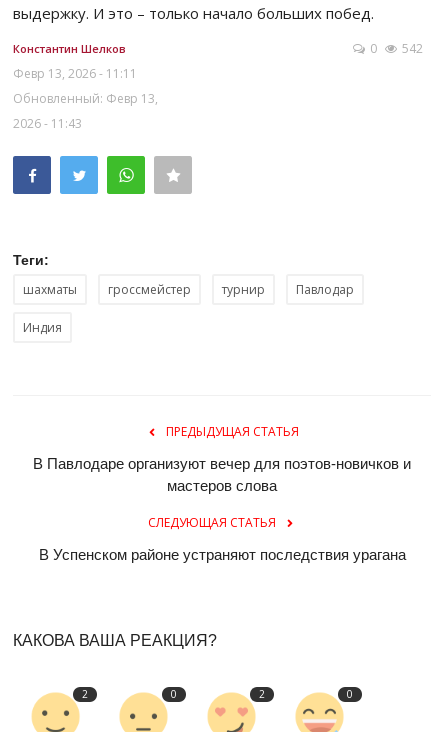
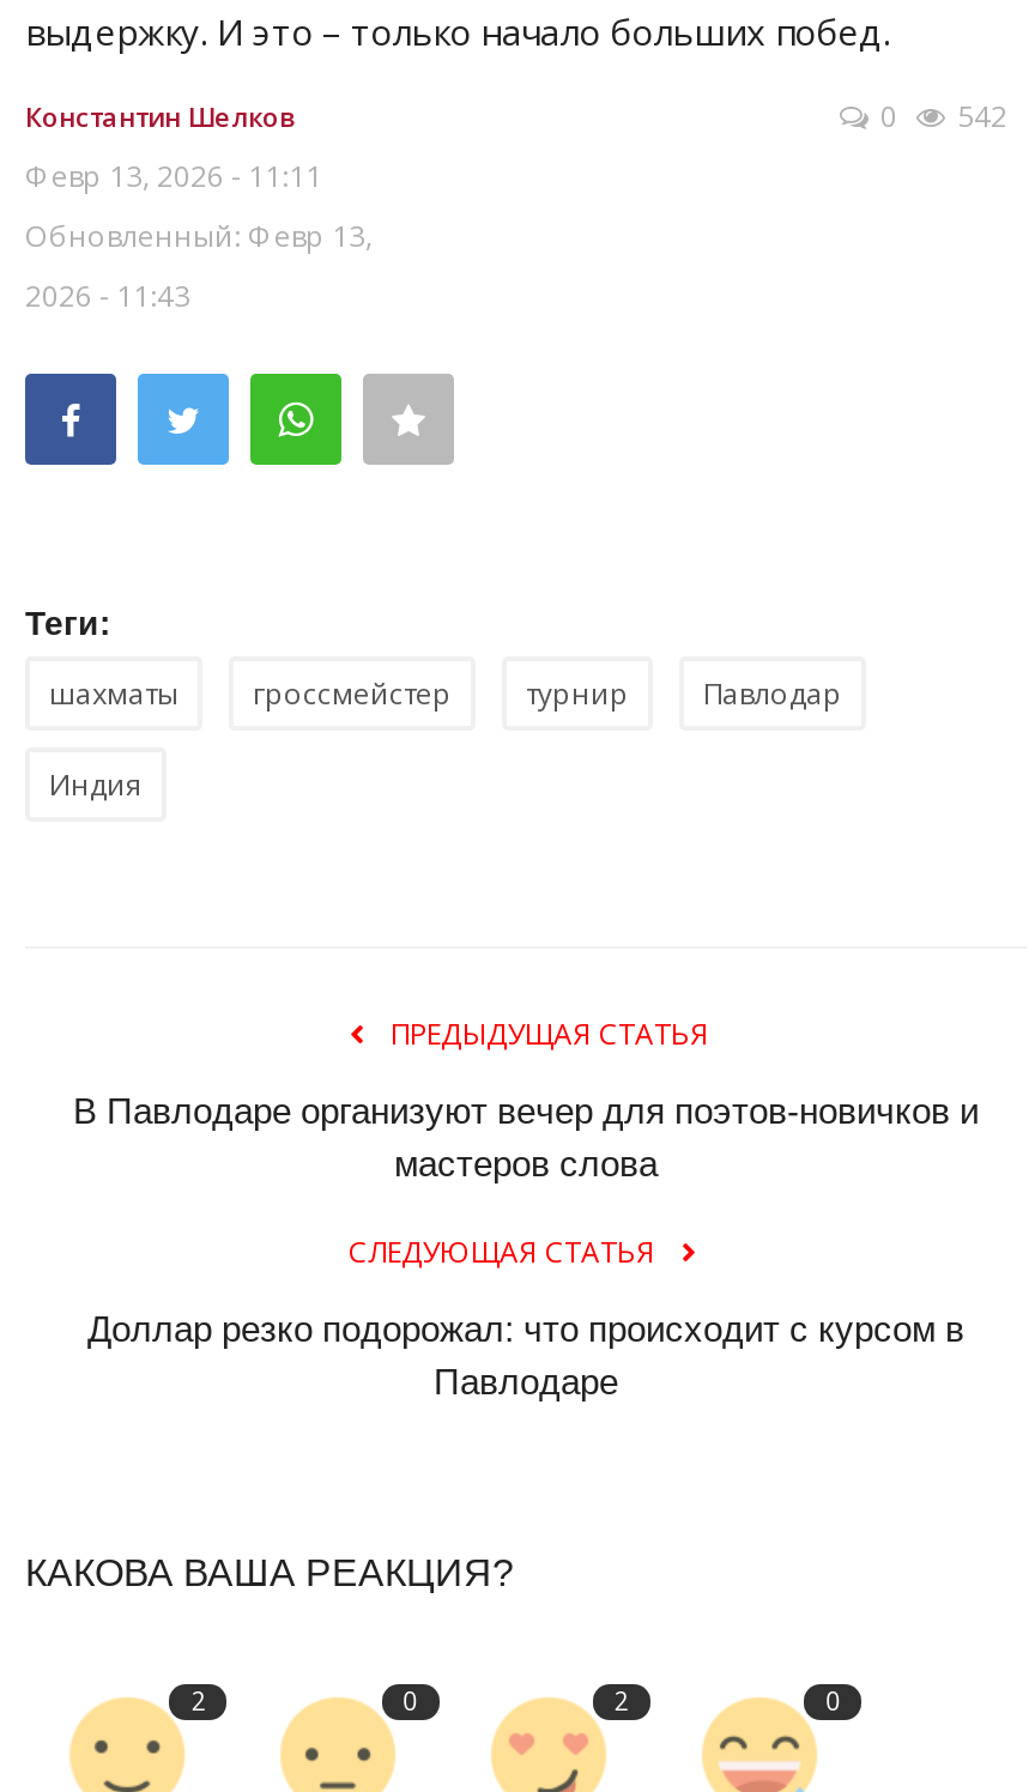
- В Успенском районе устраняют последствия урагана
+ Доллар резко подорожал: что происходит с курсом в
+ Павлодаре
